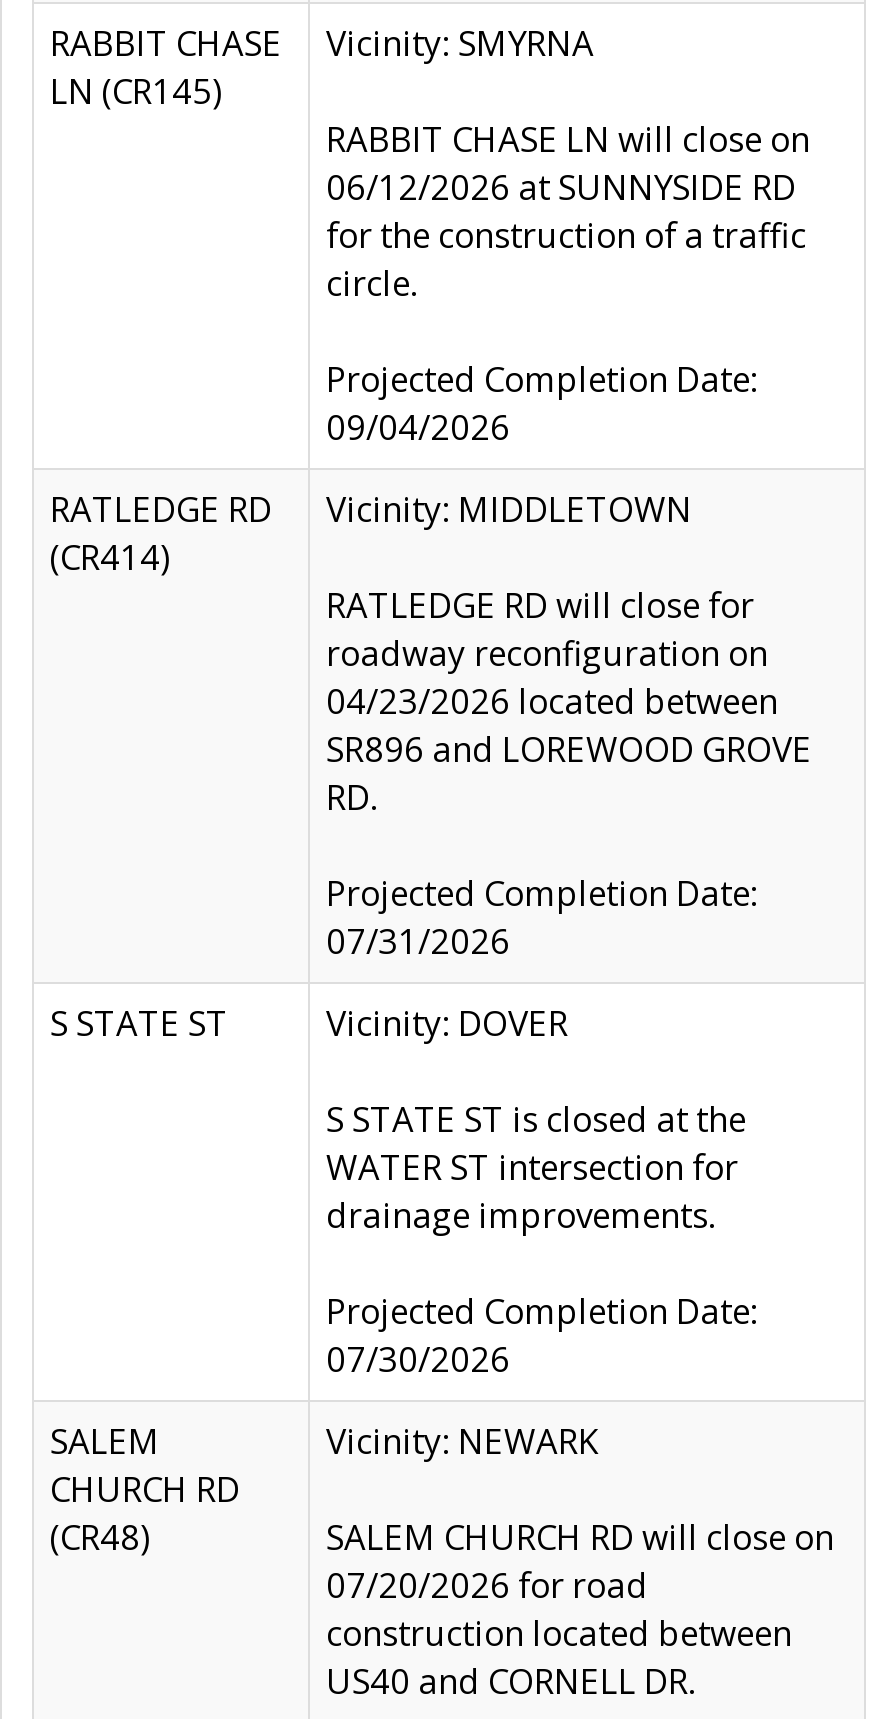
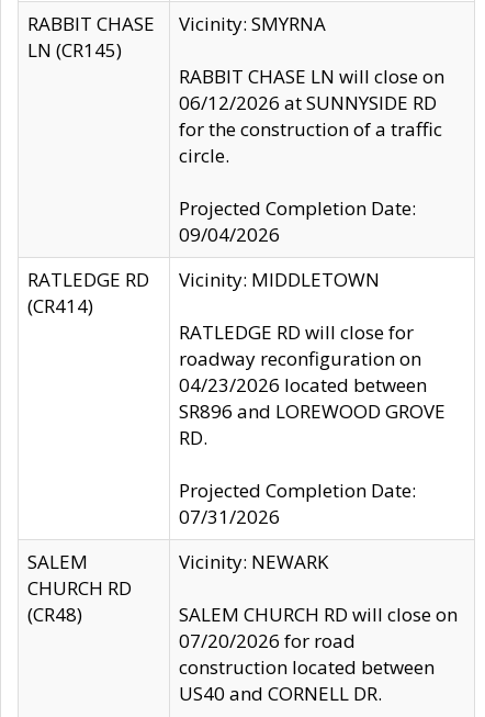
- S STATE ST
- Vicinity: DOVER
- S STATE ST is closed at the
- WATER ST intersection for
- drainage improvements.
- Projected Completion Date:
- 07/30/2026
